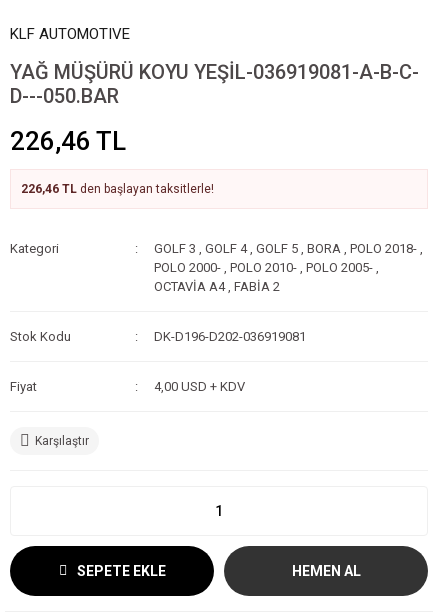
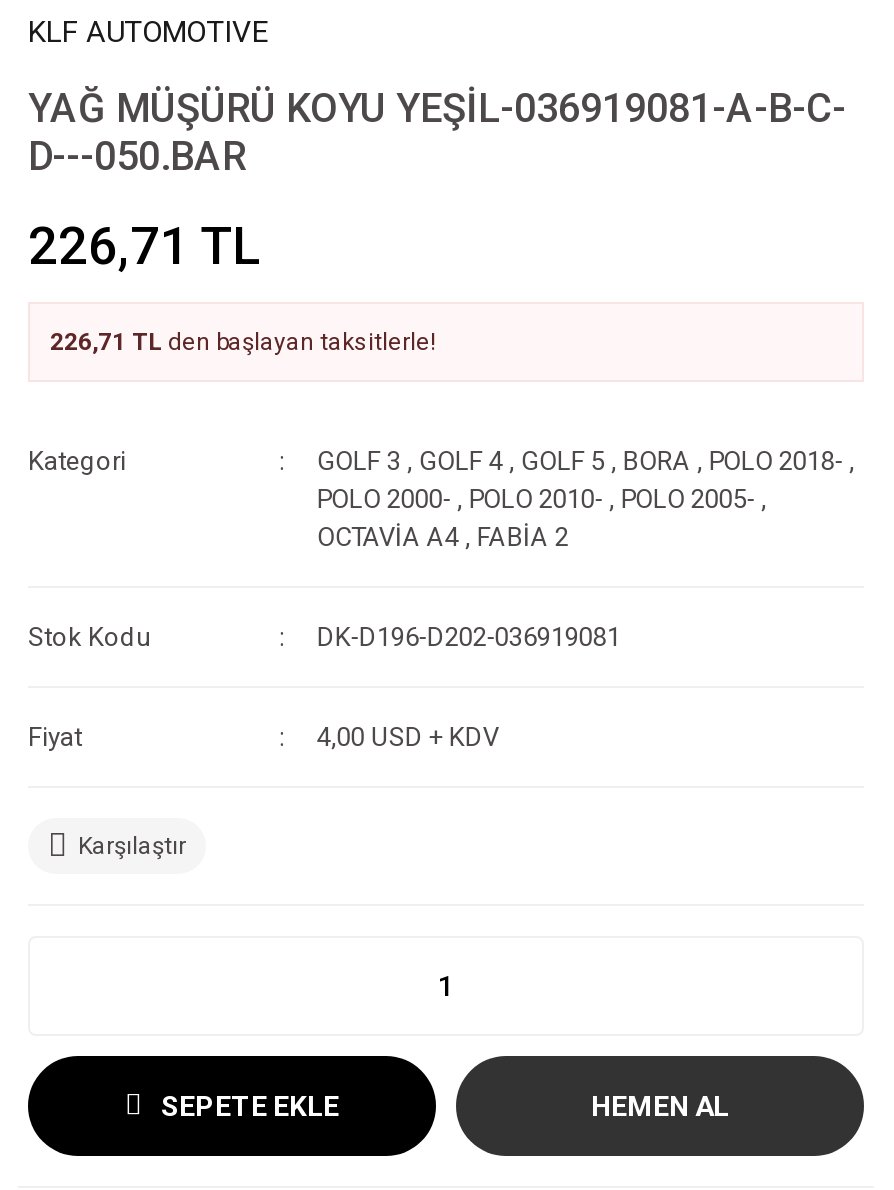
- 226,46 TL
+ 226,71 TL

- 226,46 TL den başlayan taksitlerle!
+ 226,71 TL den başlayan taksitlerle!
